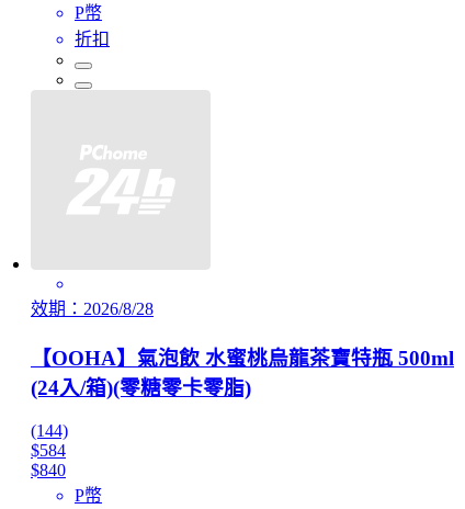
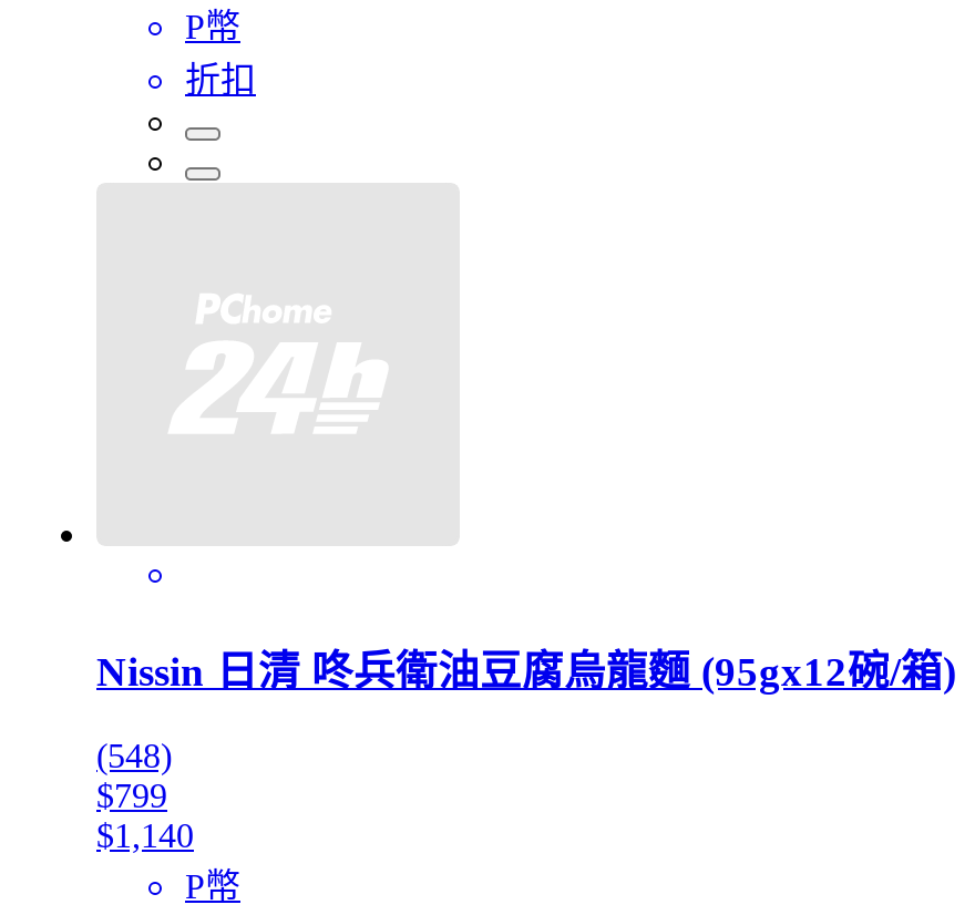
- 效期：2026/8/28
- 【OOHA】氣泡飲 水蜜桃烏龍茶寶特瓶 500ml
- (24入/箱)(零糖零卡零脂)
- (144)
- $584
- $840
+ Nissin 日清 咚兵衛油豆腐烏龍麵 (95gx12碗/箱)
+ (548)
+ $799
+ $1,140
